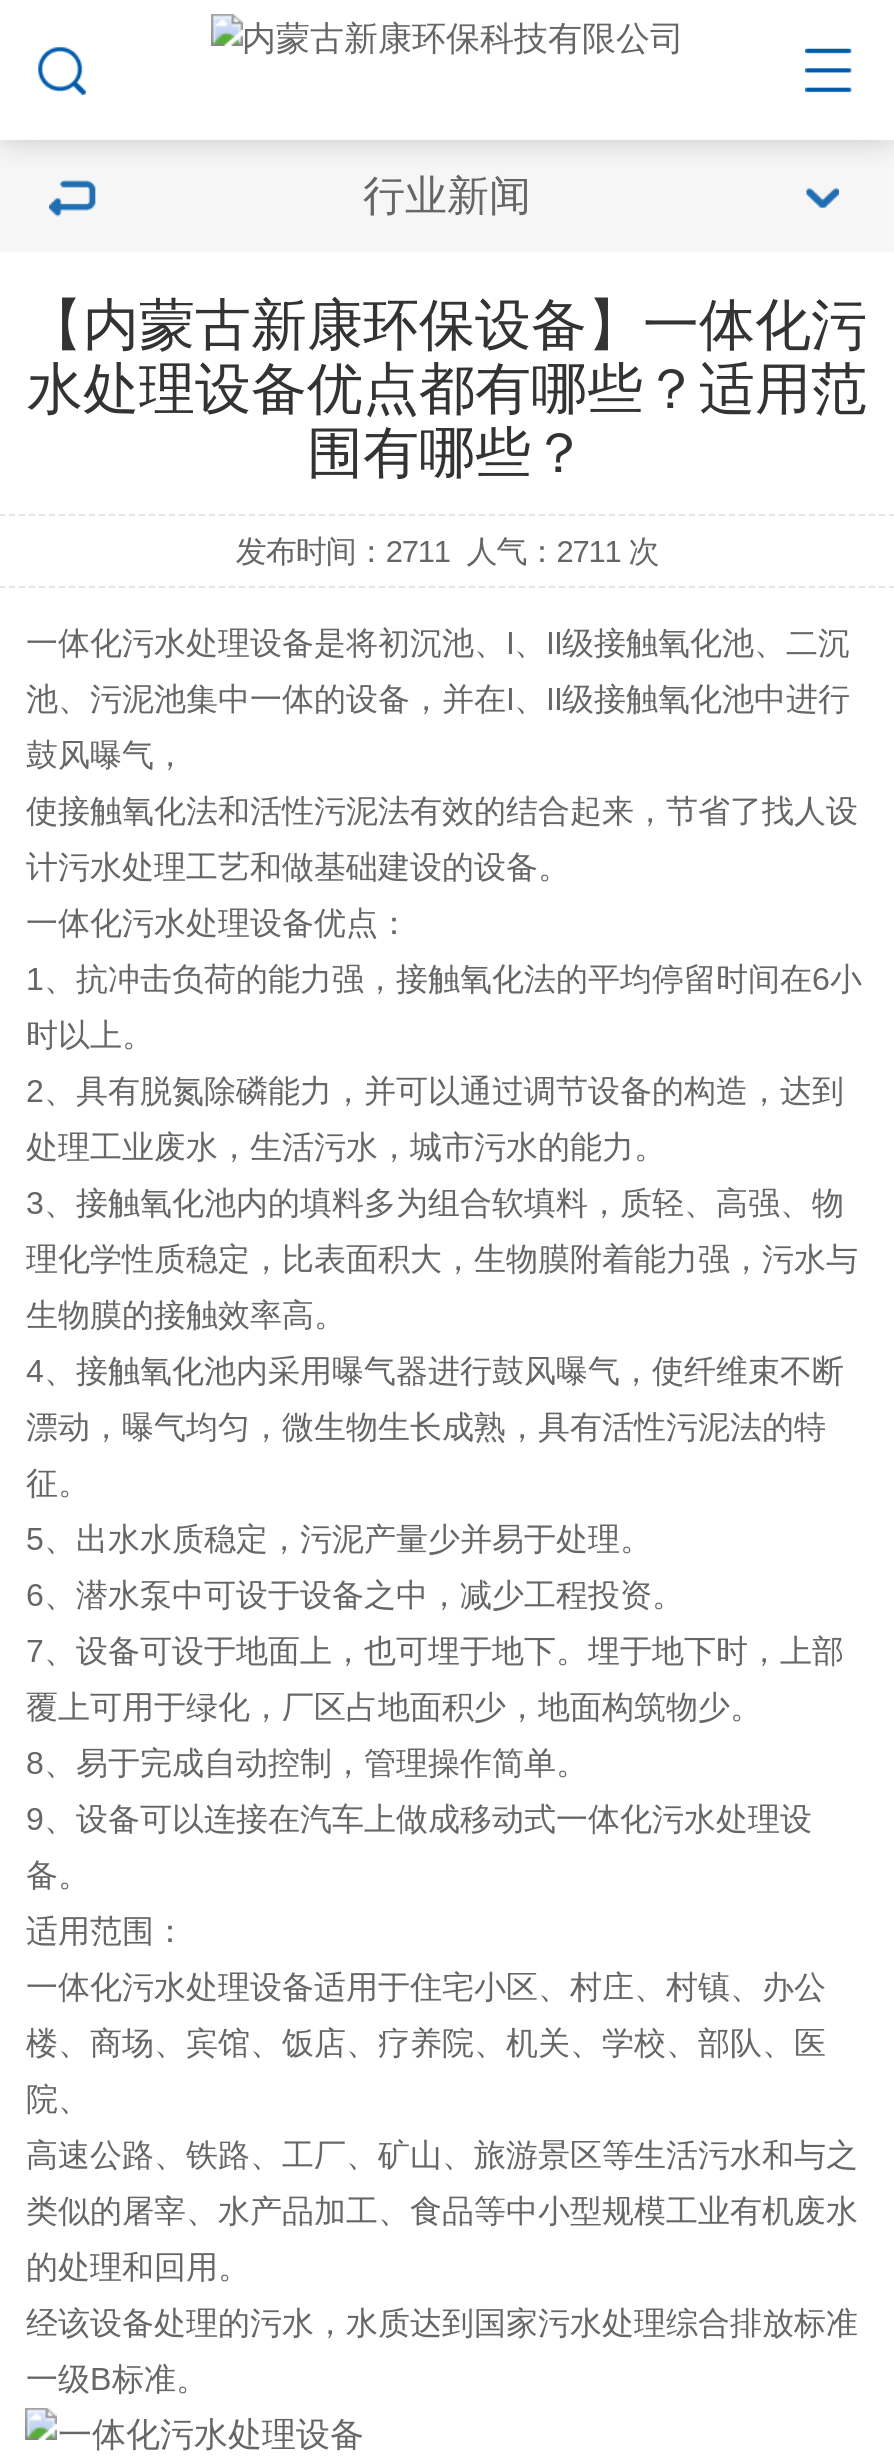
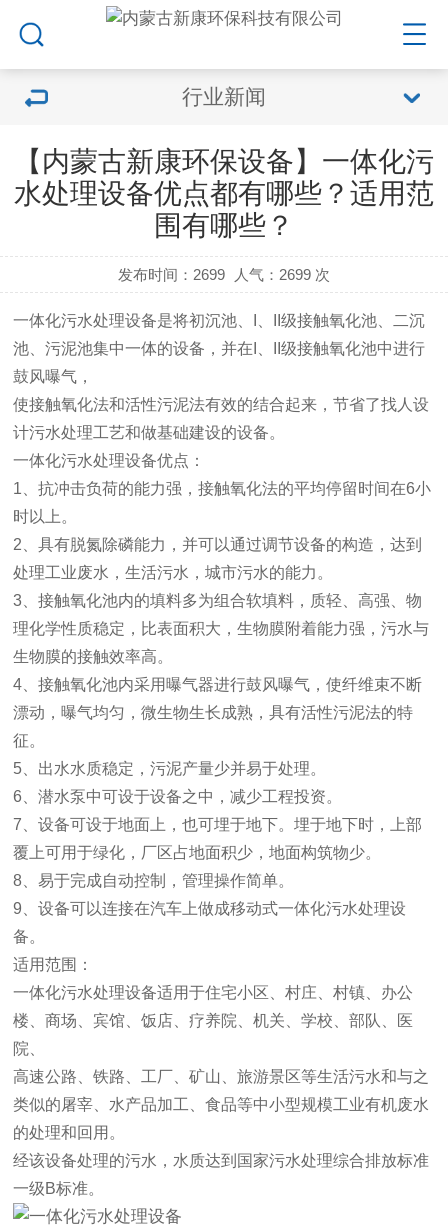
- 发布时间：2711 人气：2711 次
+ 发布时间：2699 人气：2699 次
